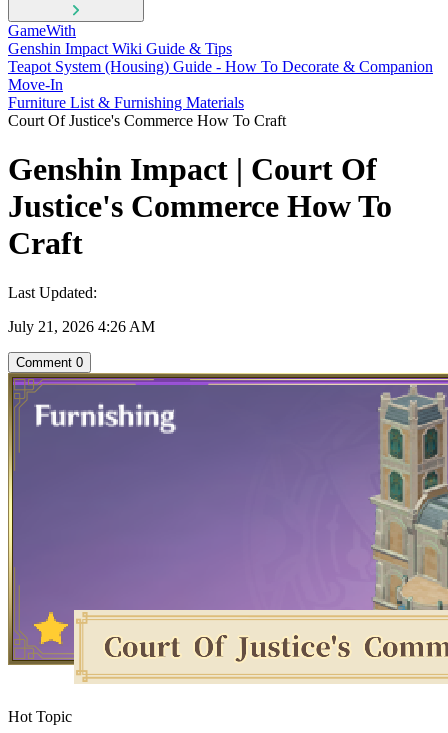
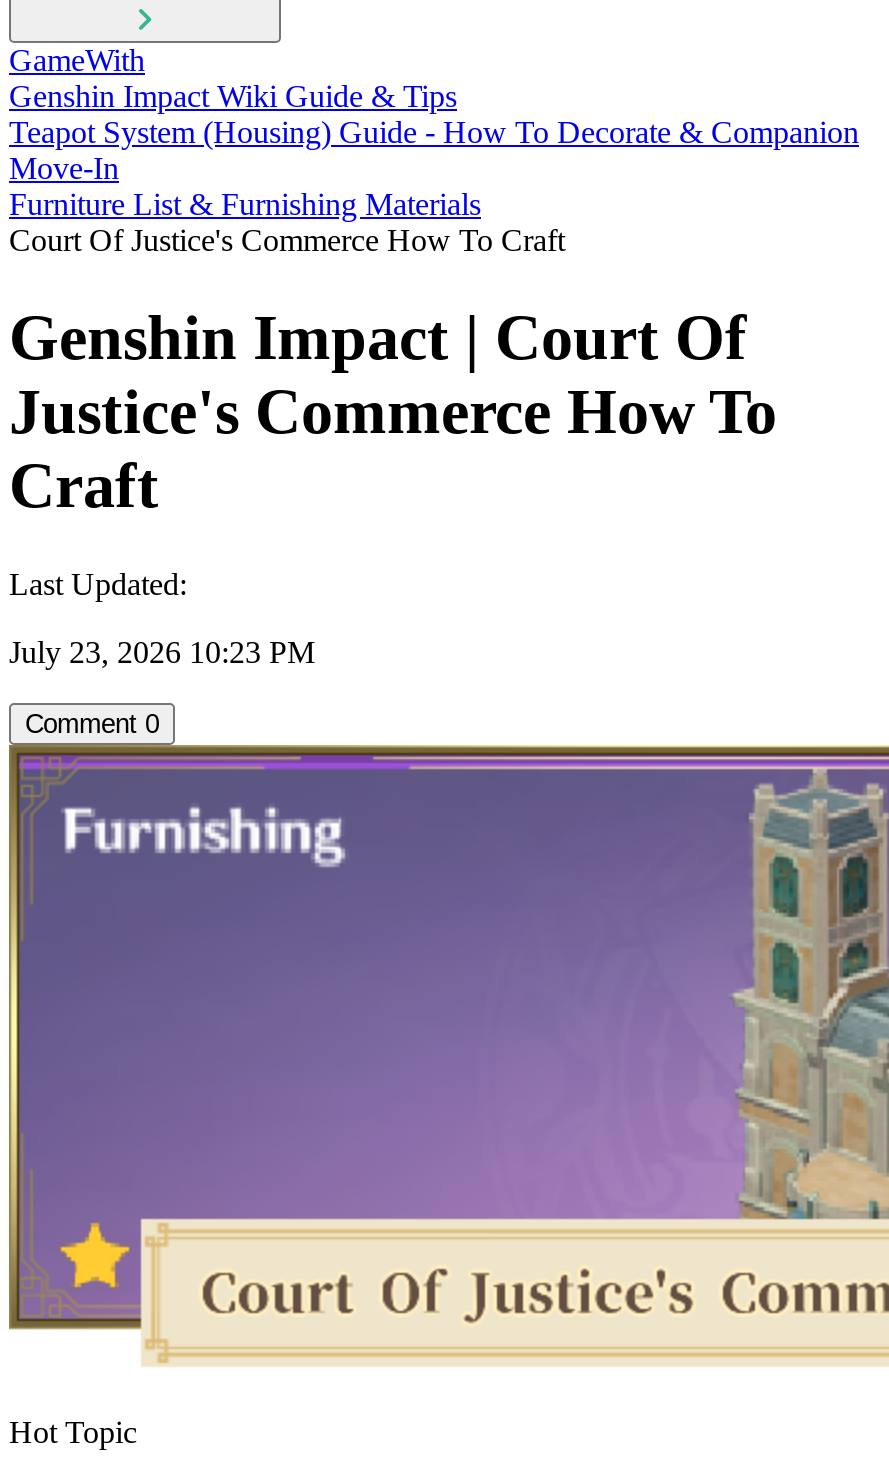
- July 21, 2026 4:26 AM
+ July 23, 2026 10:23 PM
